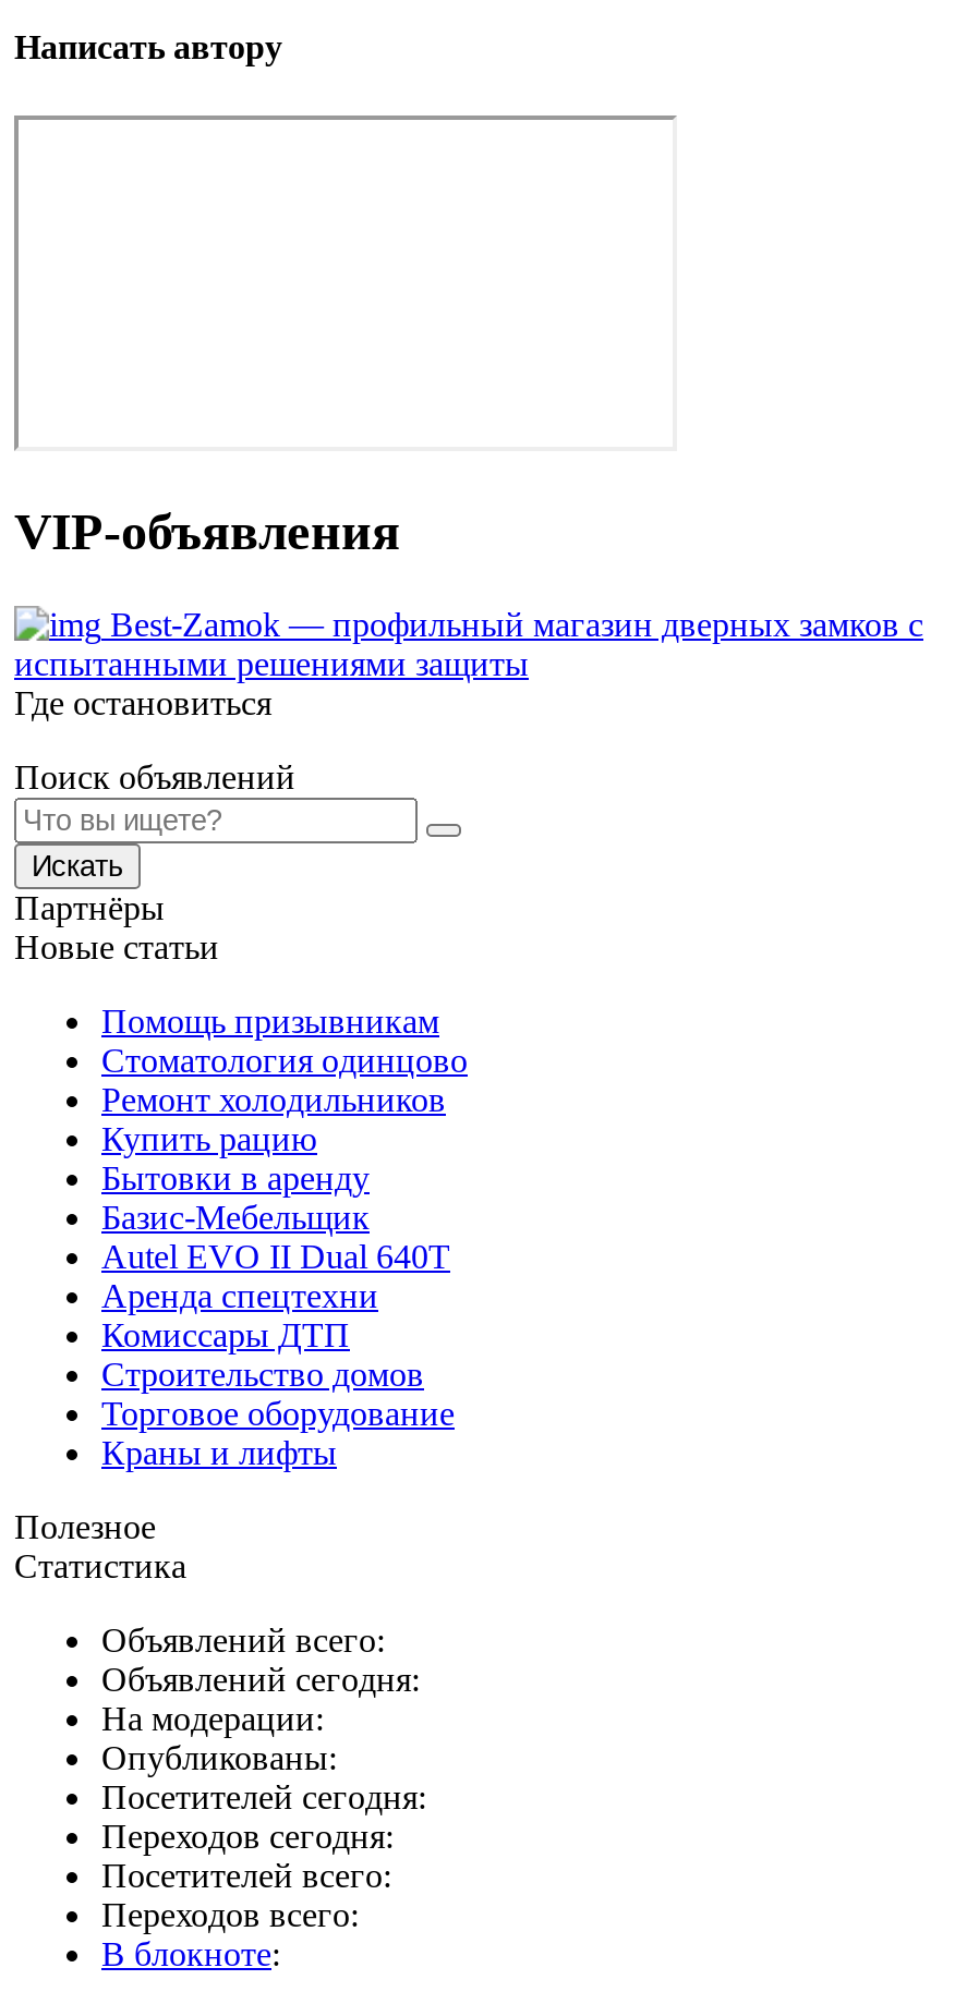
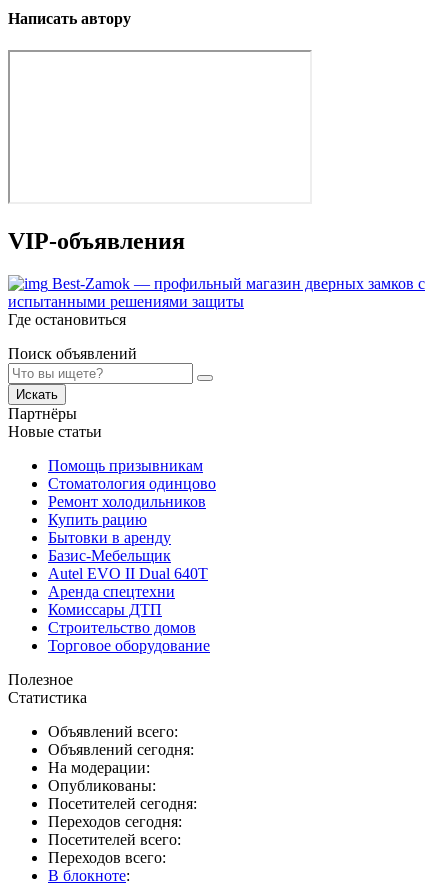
- Краны и лифты
